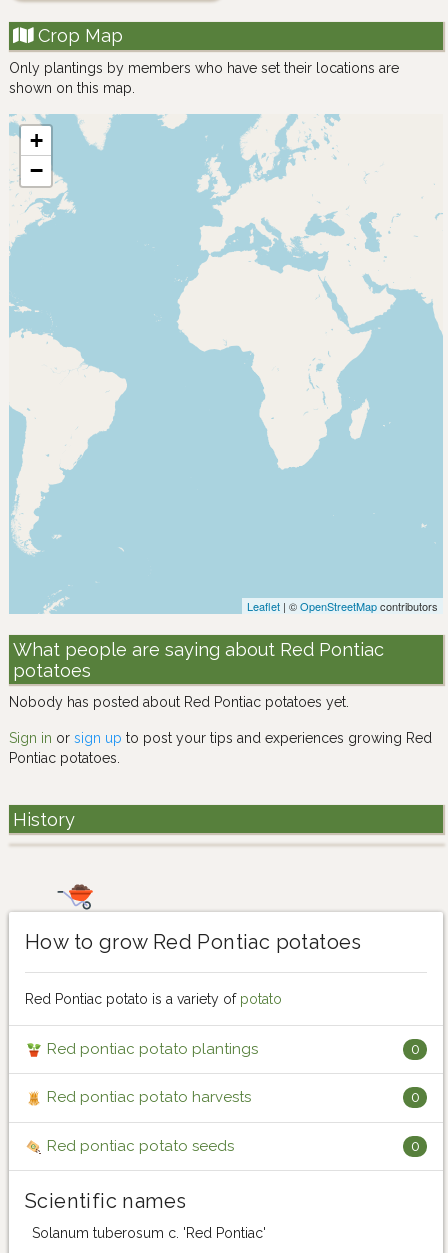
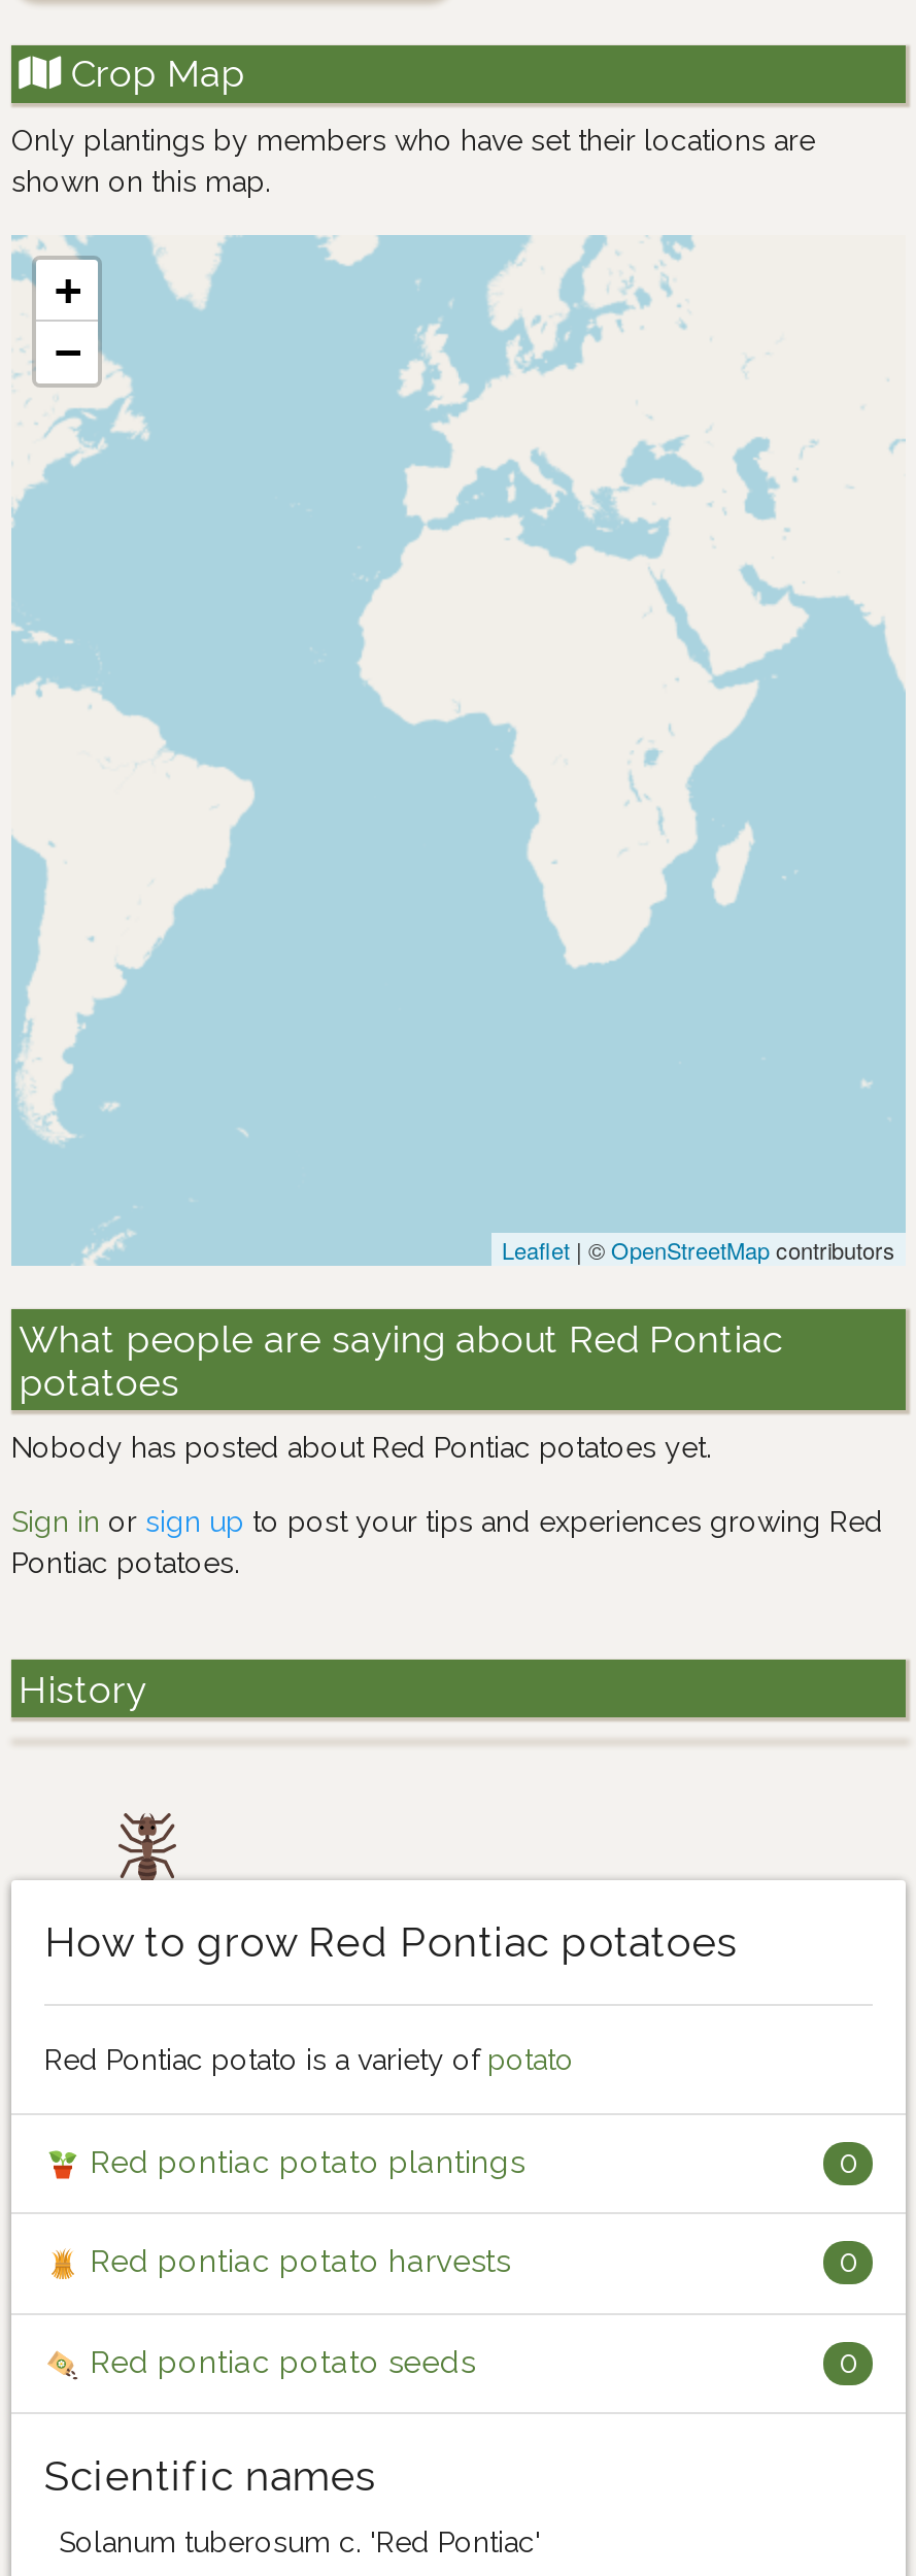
- [image]
+ [image]
